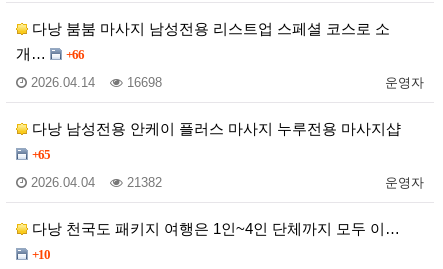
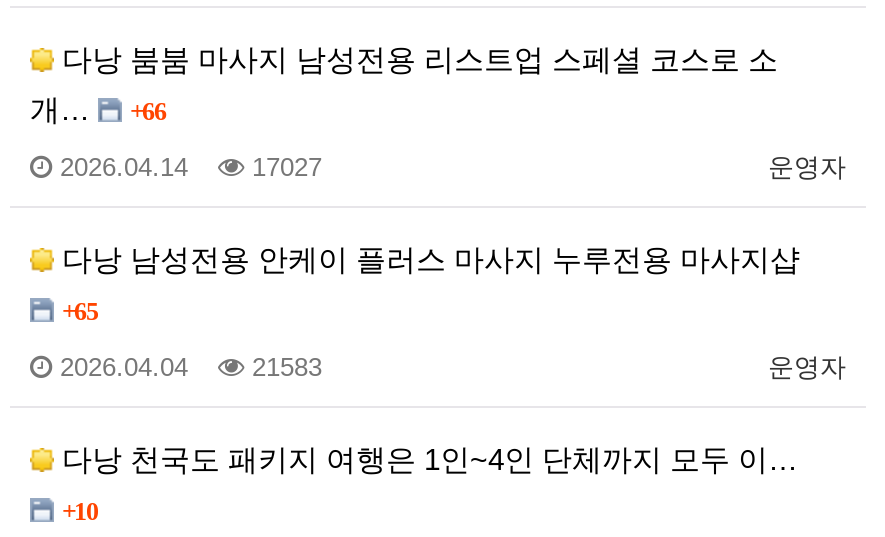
- 16698
+ 17027

- 21382
+ 21583
